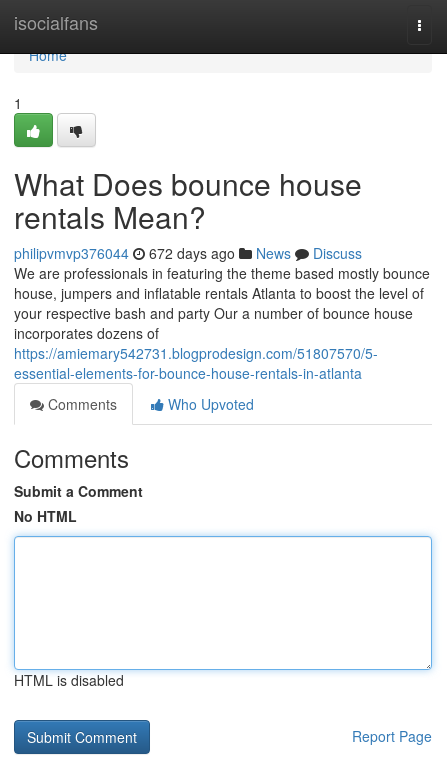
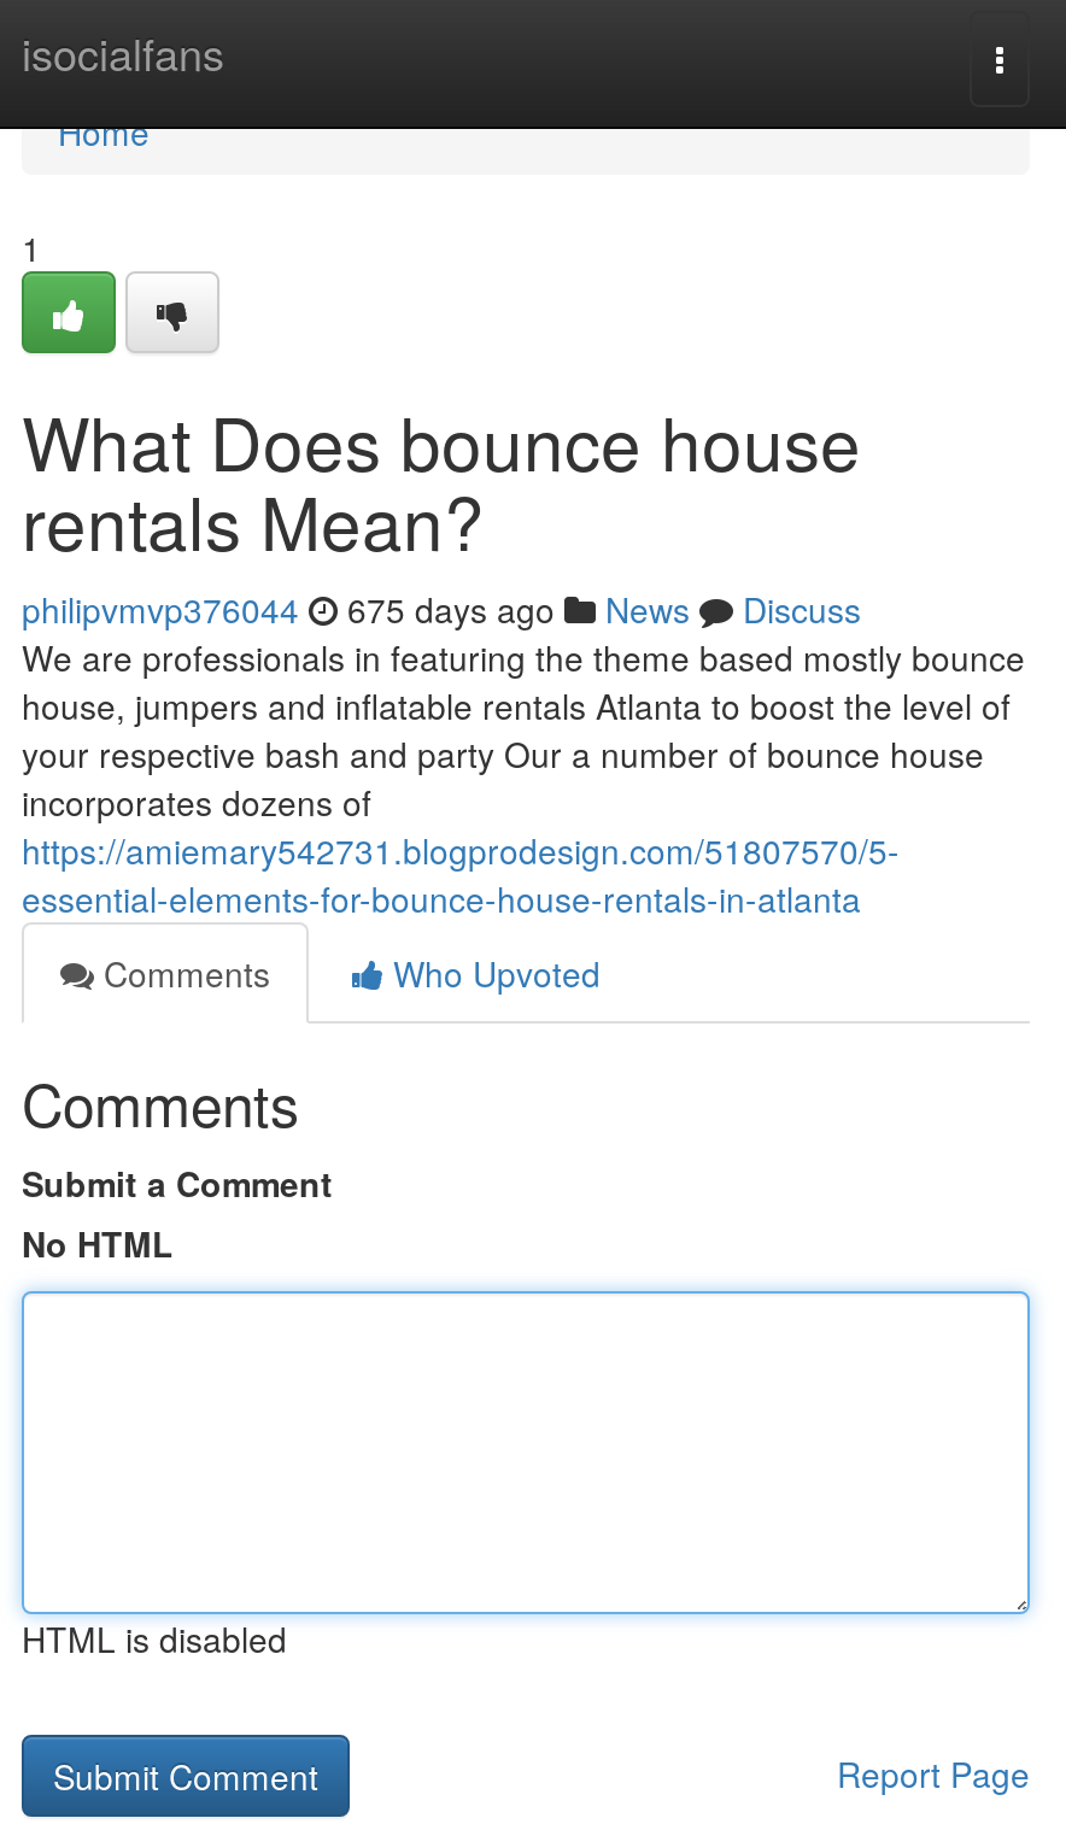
- philipvmvp376044 672 days ago News Discuss
+ philipvmvp376044 675 days ago News Discuss
